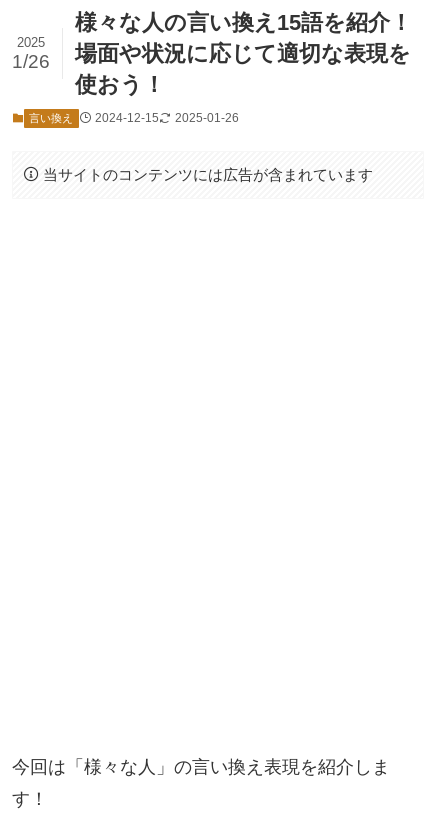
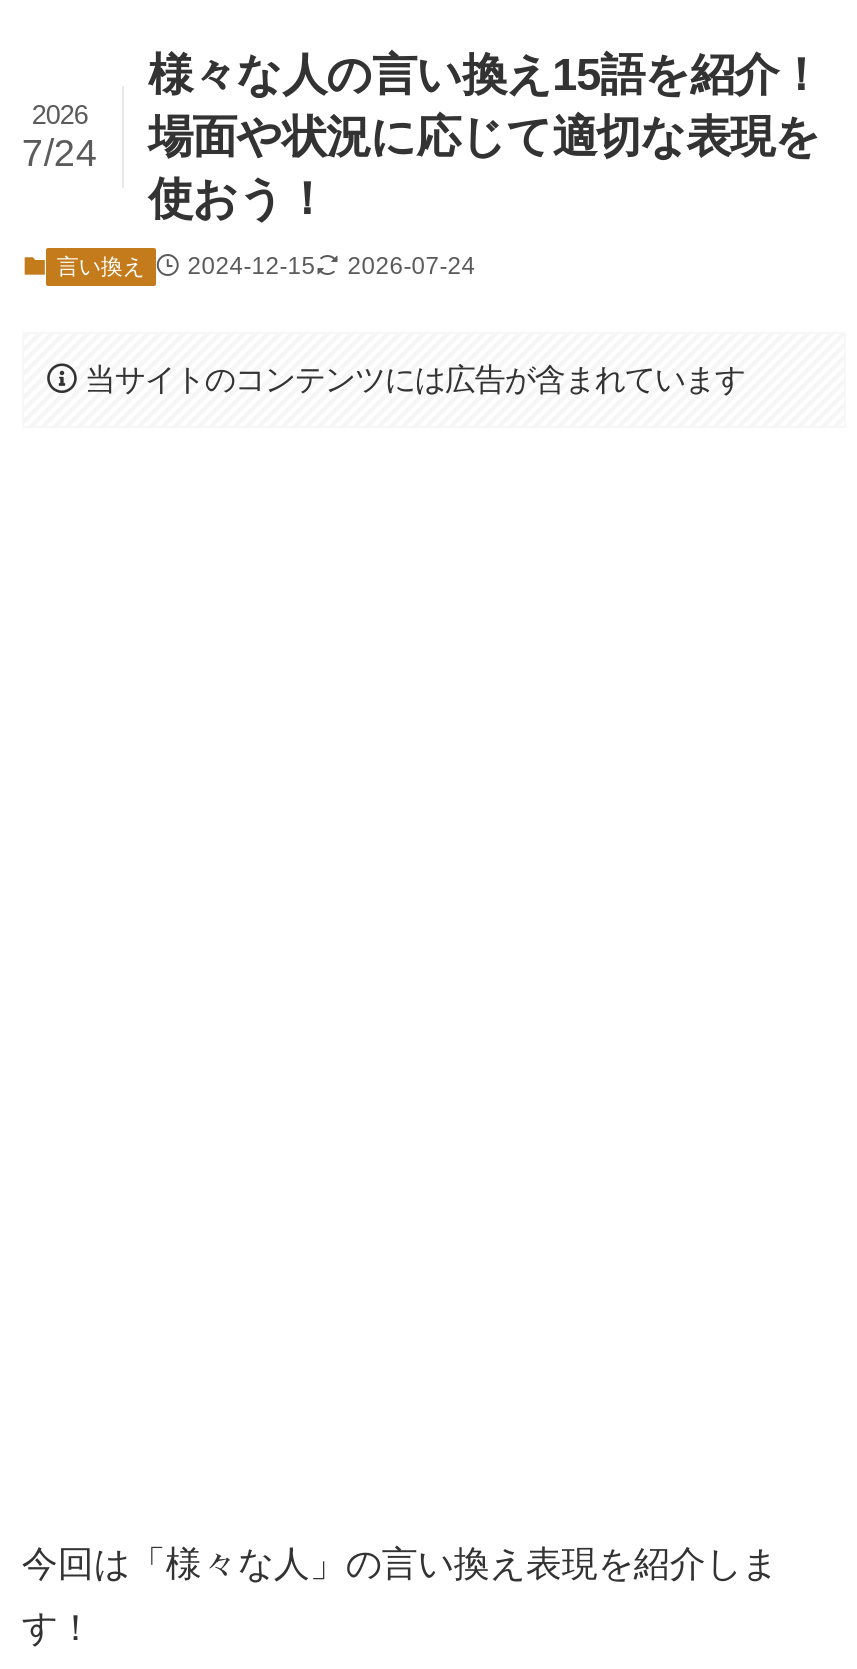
- 2025
+ 2026

- 1/26 場面や状況に応じて適切な表現を
+ 7/24 場面や状況に応じて適切な表現を

- 言い換え 2024-12-15 2025-01-26
+ 言い換え 2024-12-15 2026-07-24
